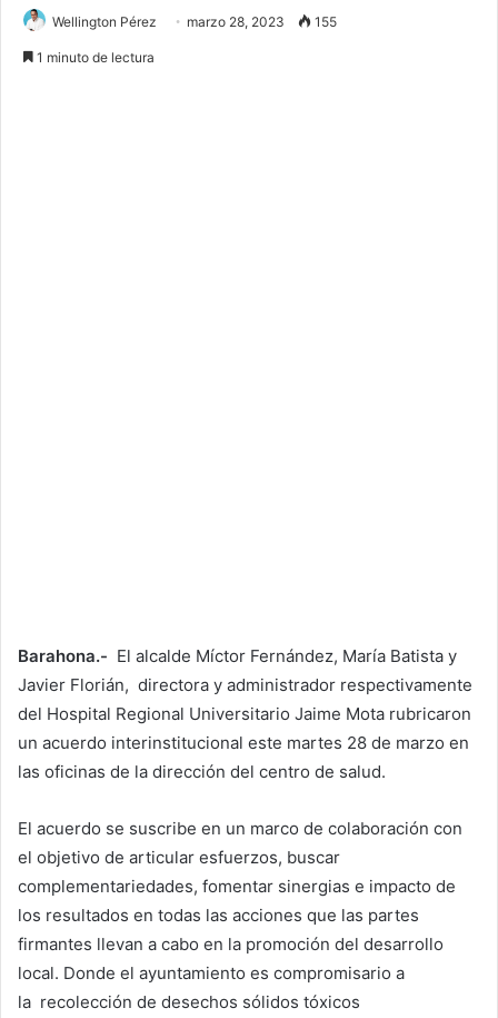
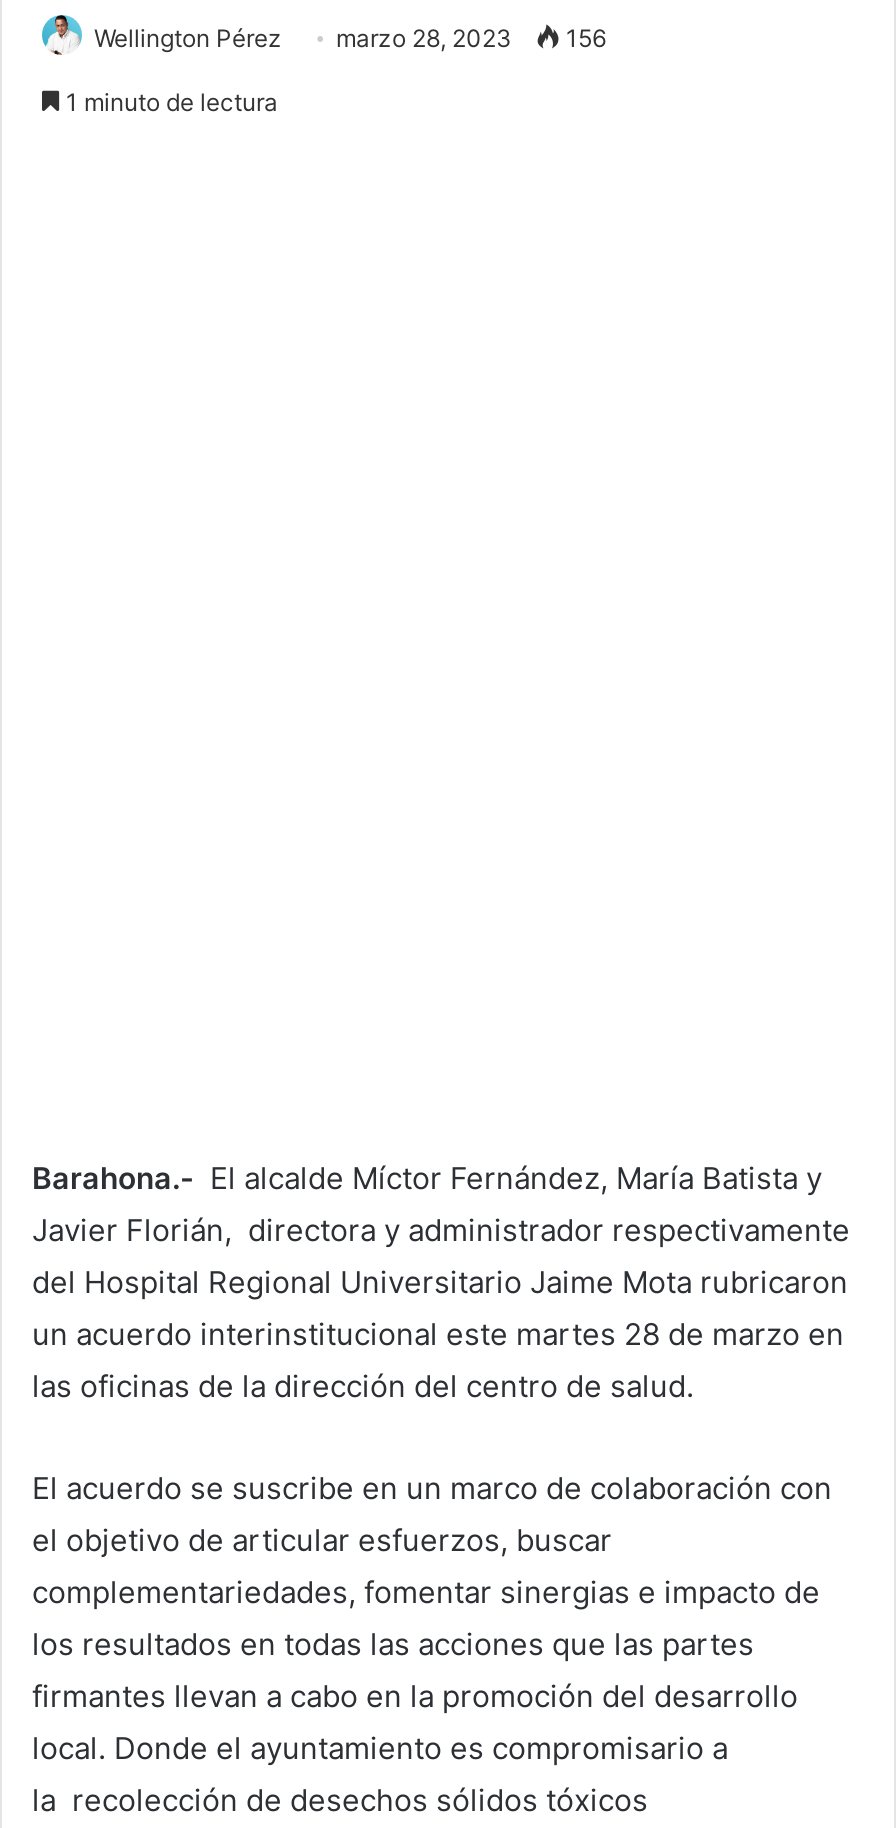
- Wellington Pérez marzo 28, 2023 155
+ Wellington Pérez marzo 28, 2023 156
